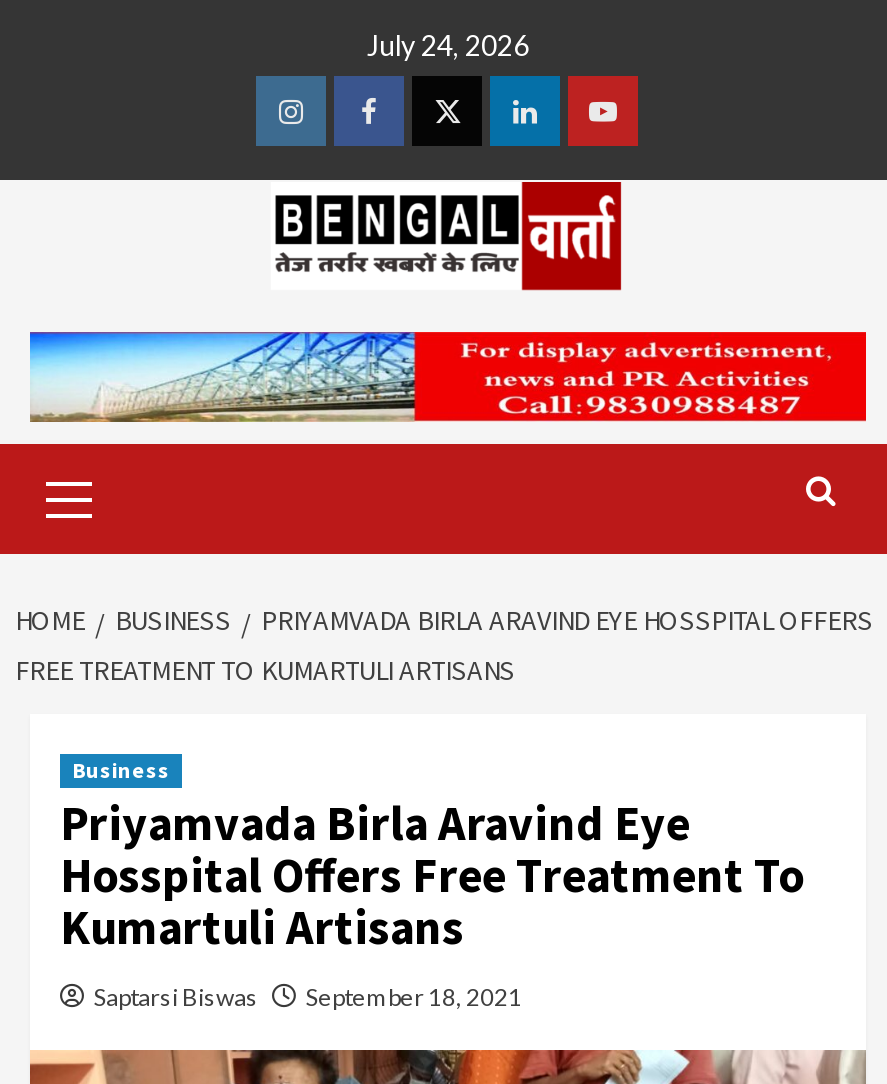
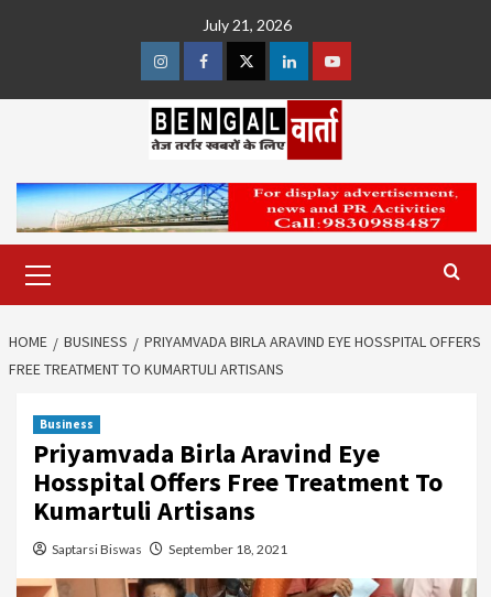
- July 24, 2026
+ July 21, 2026
